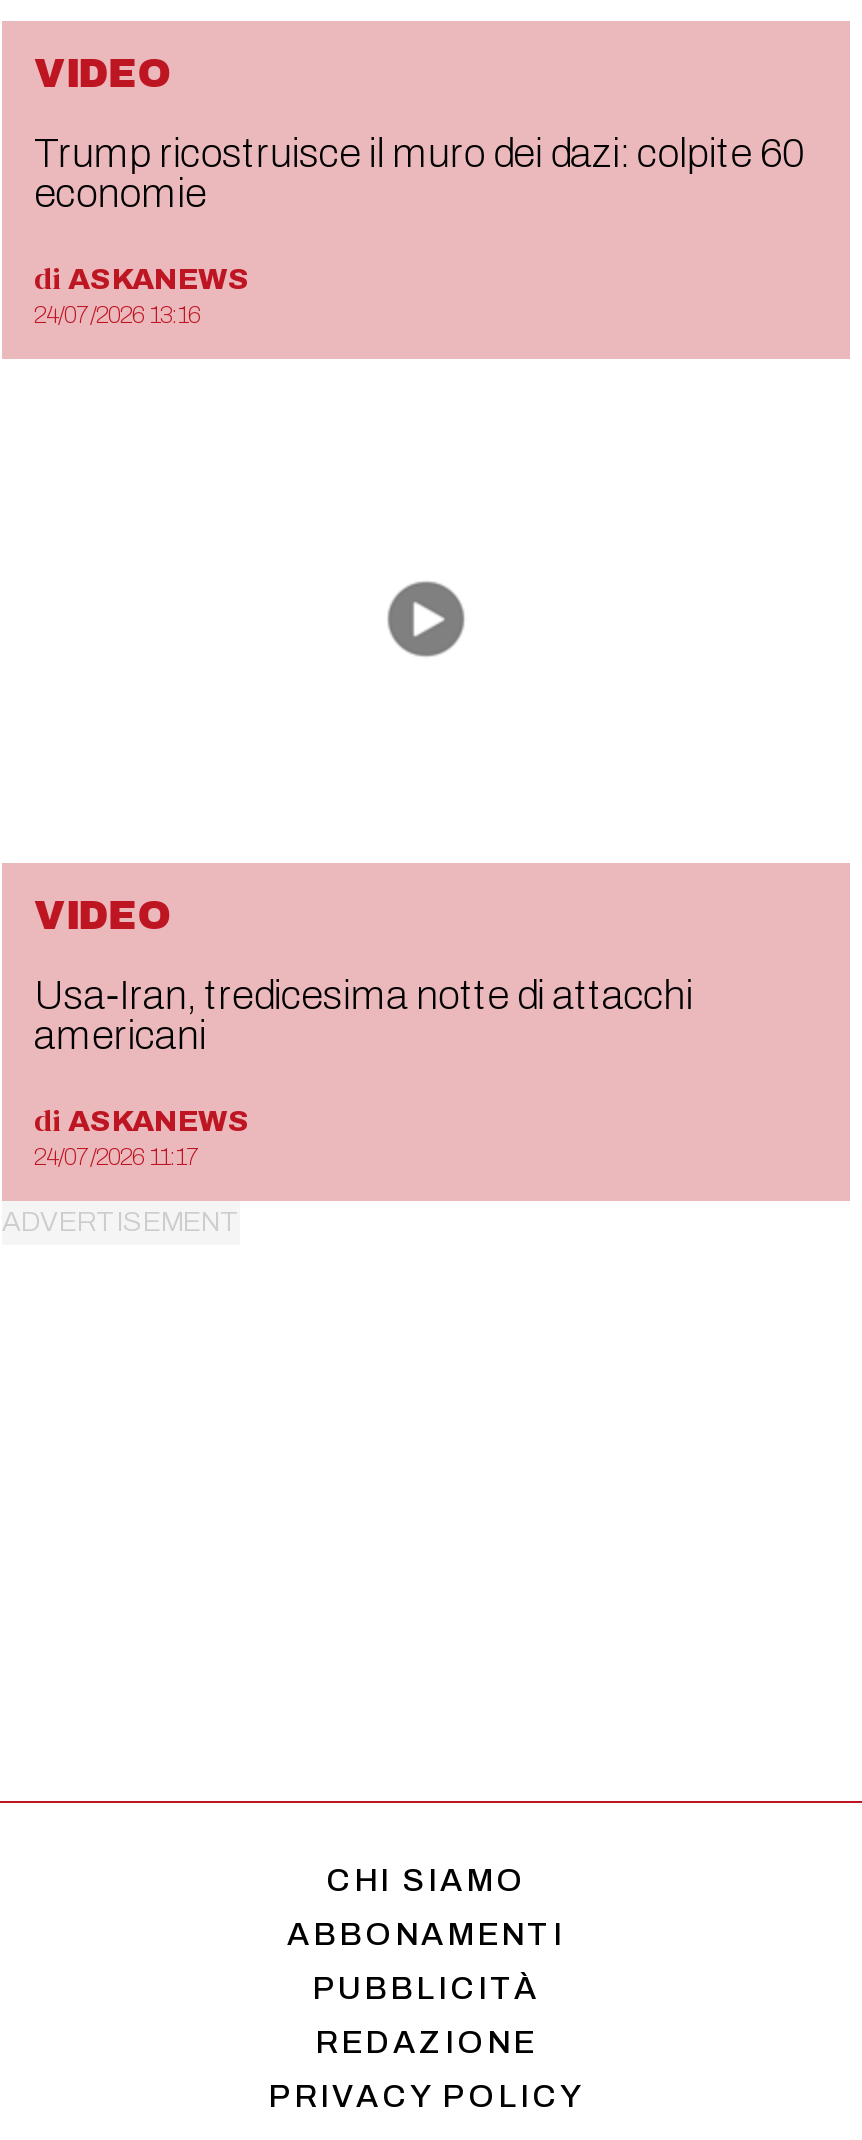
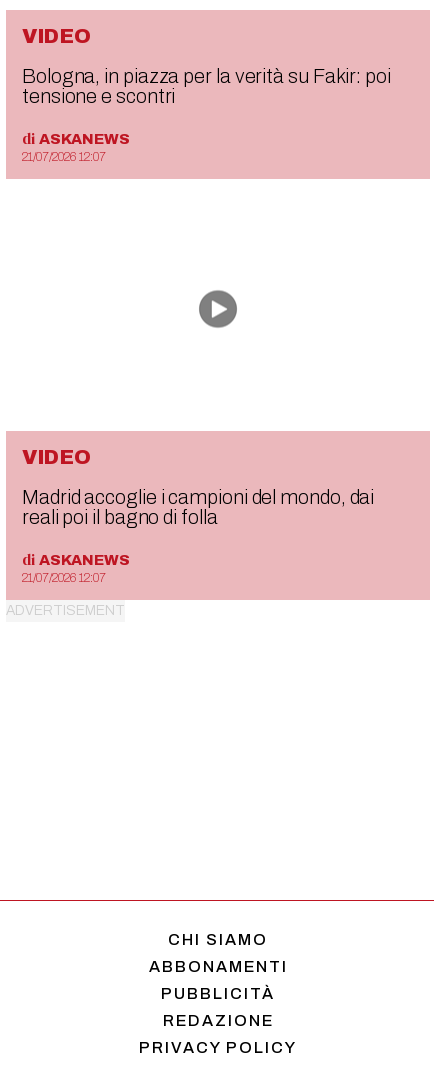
- Trump ricostruisce il muro dei dazi: colpite 60
- economie
+ Bologna, in piazza per la verità su Fakir: poi
+ tensione e scontri

- 24/07/2026 13:16
+ 21/07/2026 12:07

- Usa-Iran, tredicesima notte di attacchi
- americani
+ Madrid accoglie i campioni del mondo, dai
+ reali poi il bagno di folla

- 24/07/2026 11:17
+ 21/07/2026 12:07
